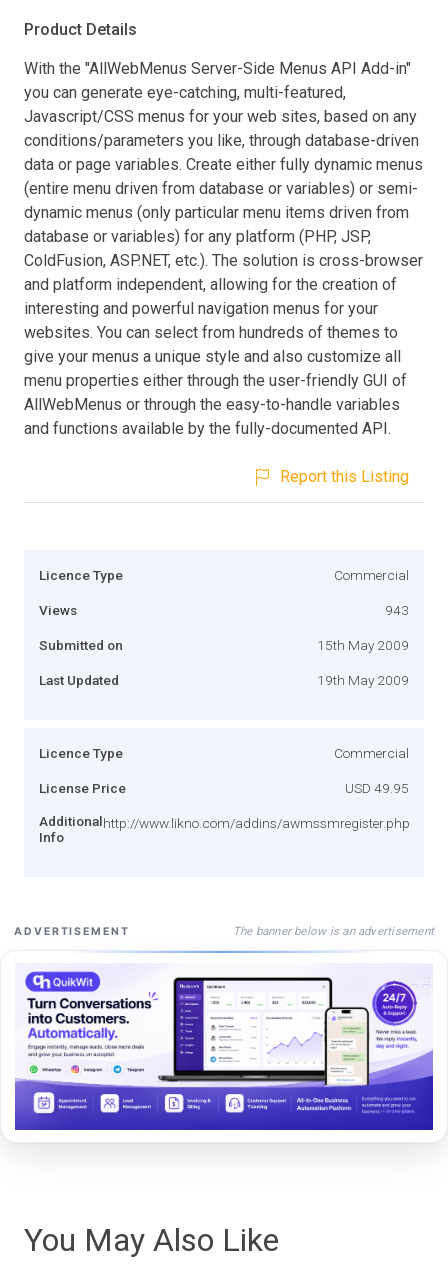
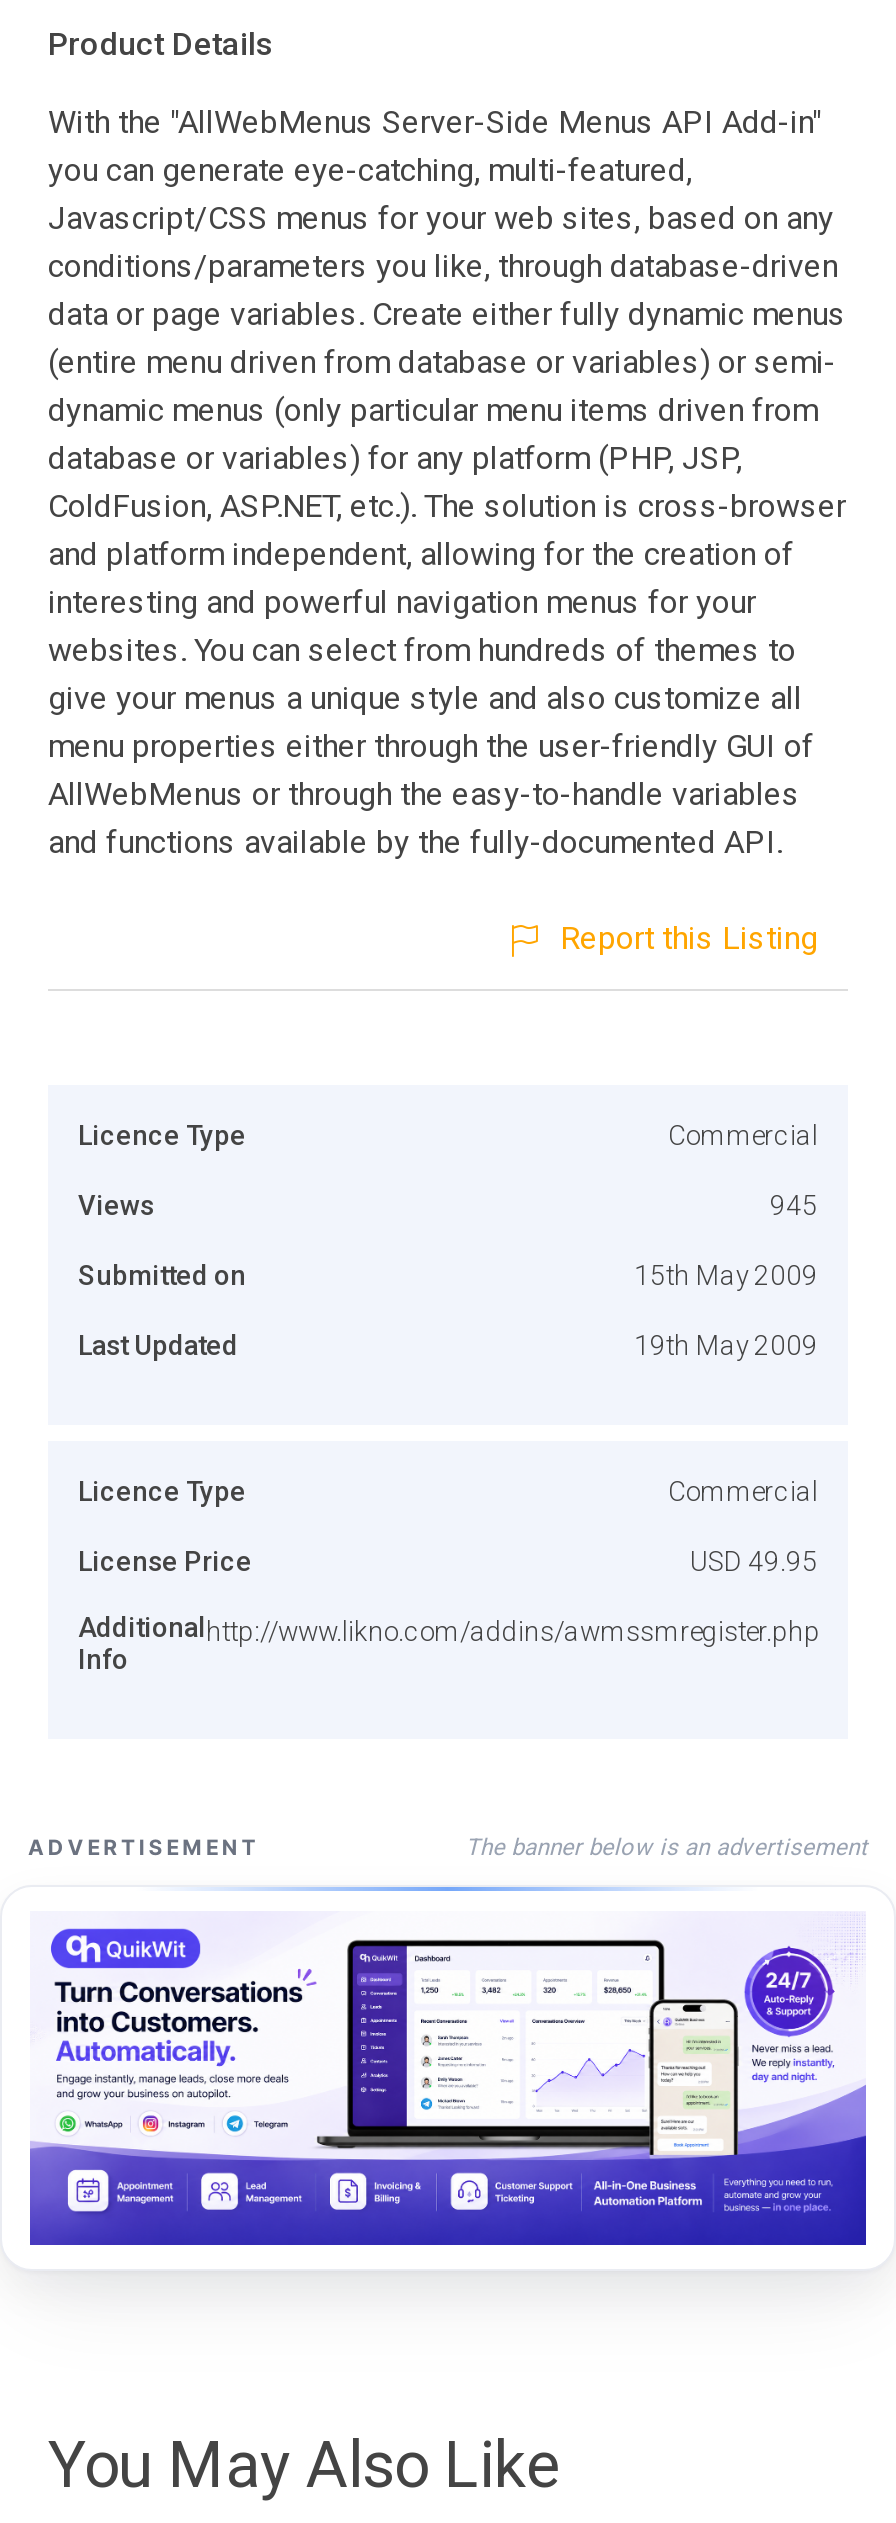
- 943
+ 945
